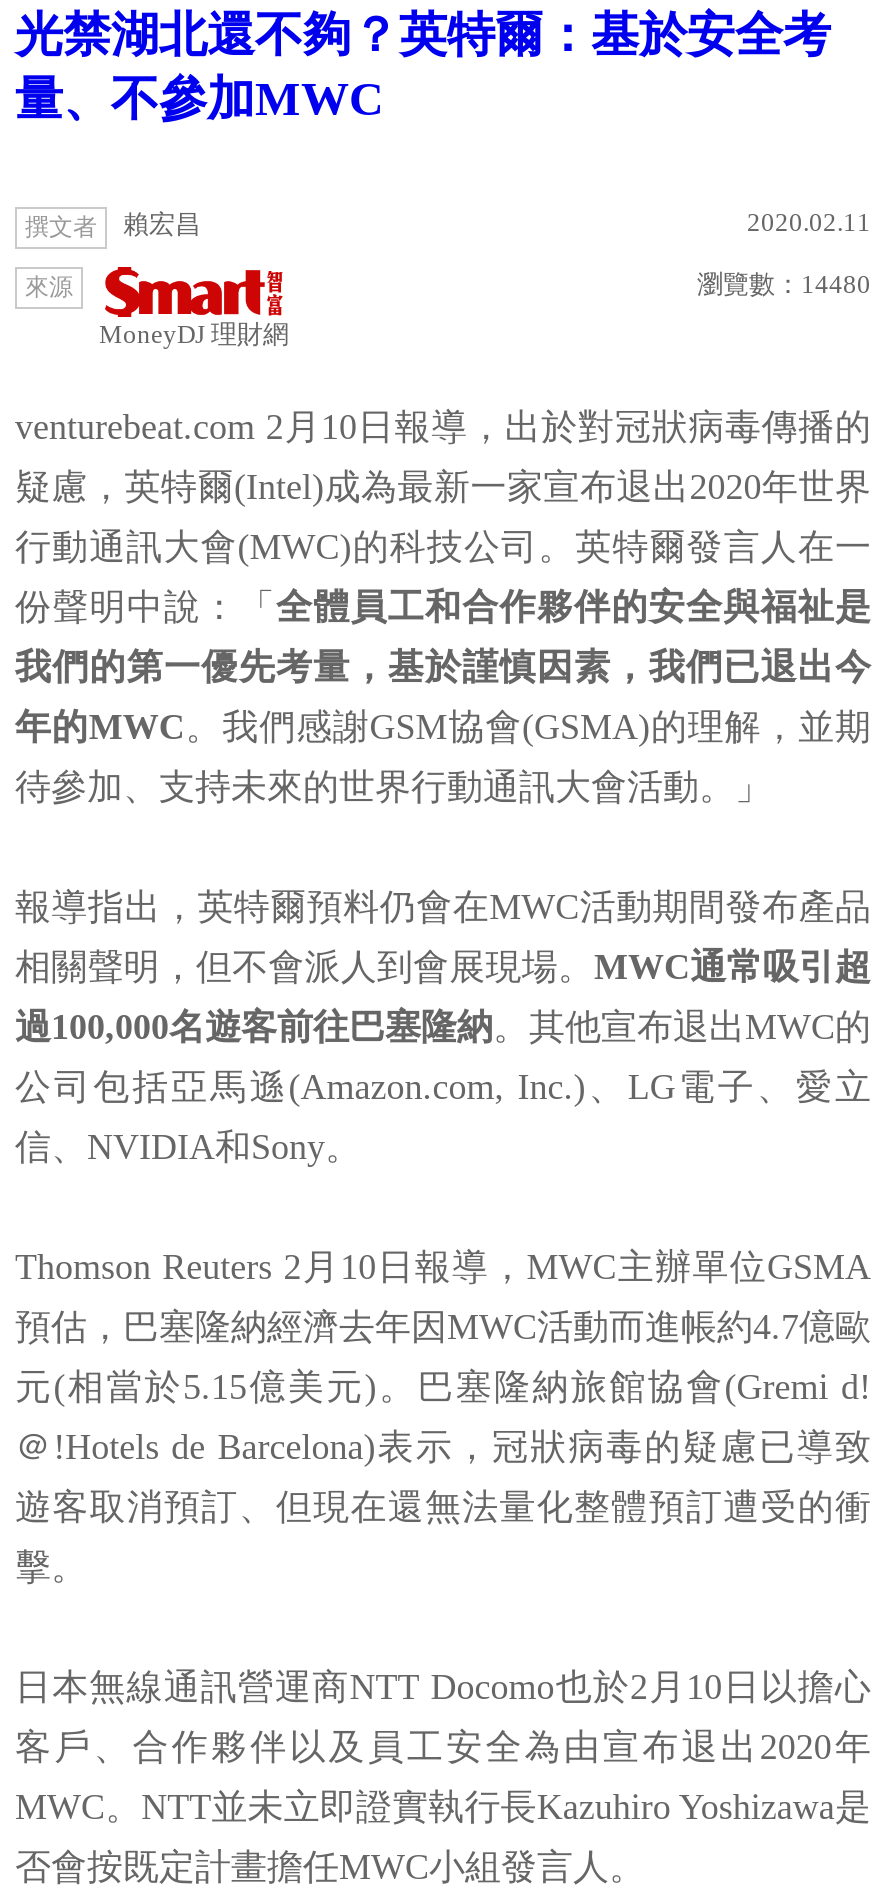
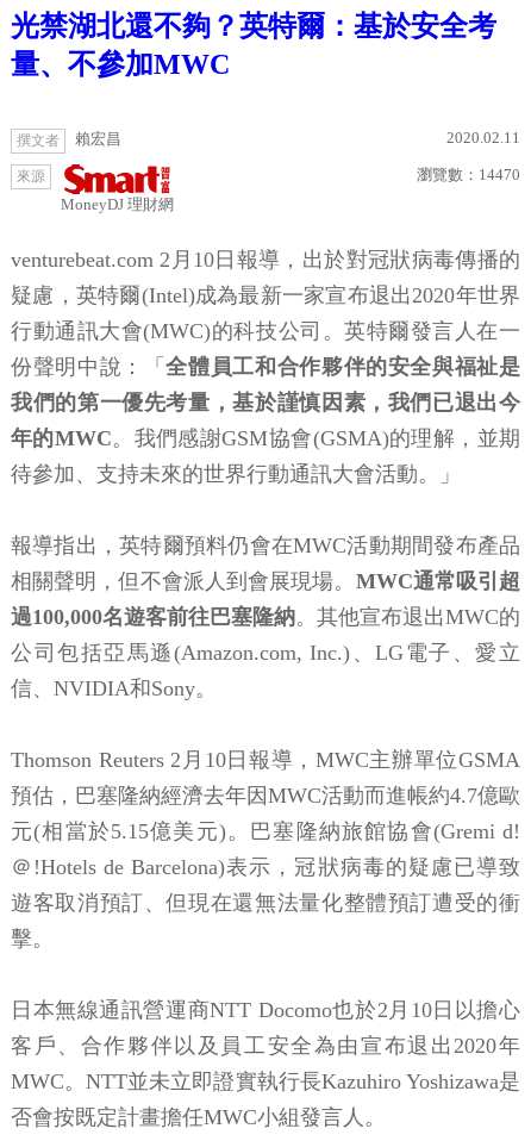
- 瀏覽數：14480
+ 瀏覽數：14470
